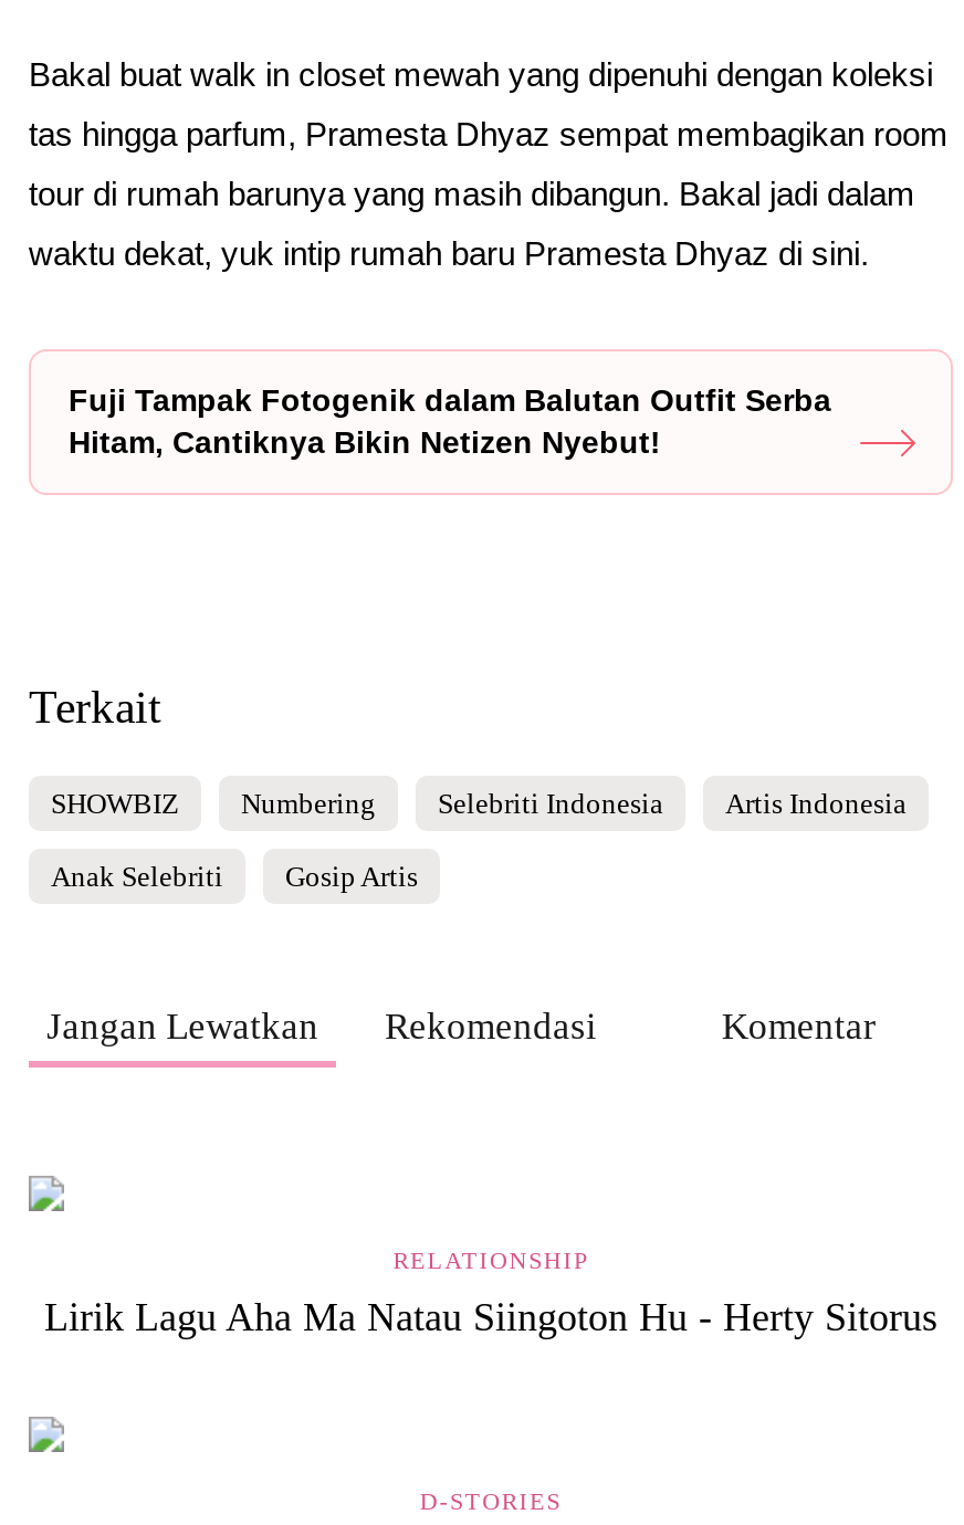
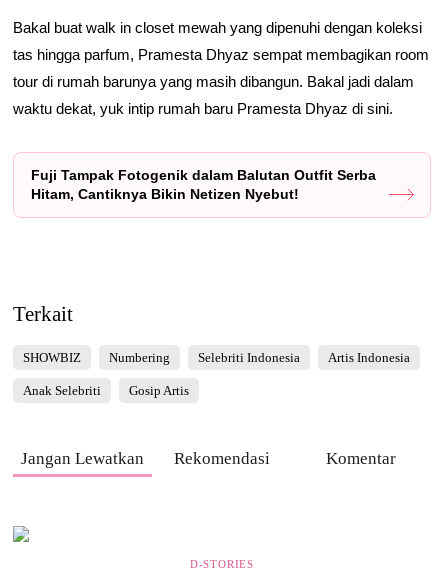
- RELATIONSHIP
- Lirik Lagu Aha Ma Natau Siingoton Hu - Herty Sitorus
